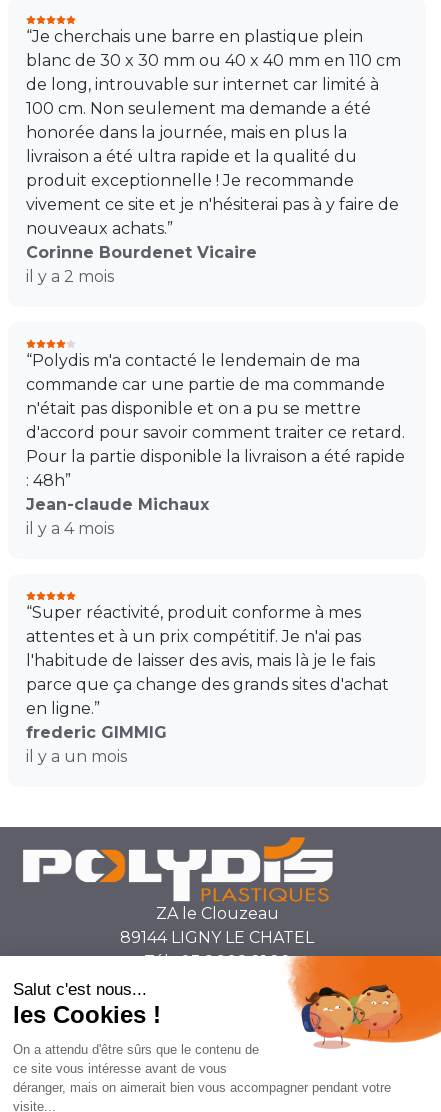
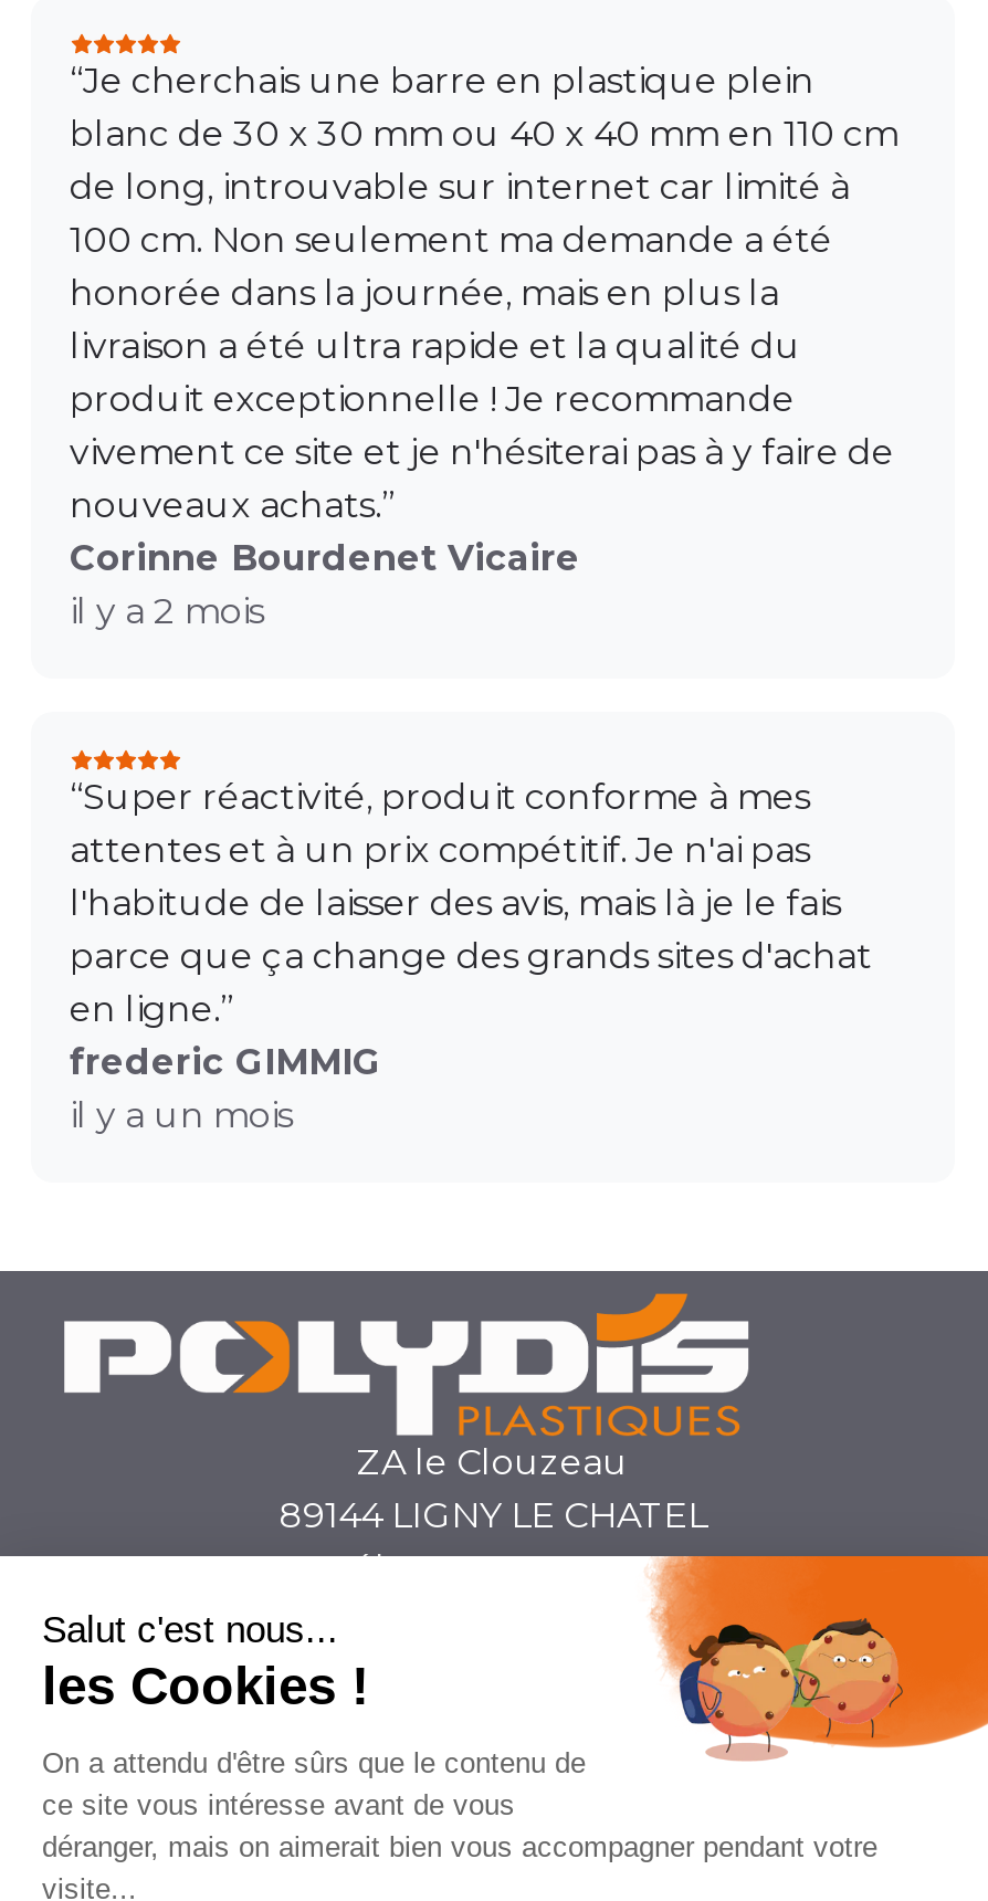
- “Polydis m'a contacté le lendemain de ma
- commande car une partie de ma commande
- n'était pas disponible et on a pu se mettre
- d'accord pour savoir comment traiter ce retard.
- Pour la partie disponible la livraison a été rapide
- : 48h”
- Jean-claude Michaux
- il y a 4 mois
